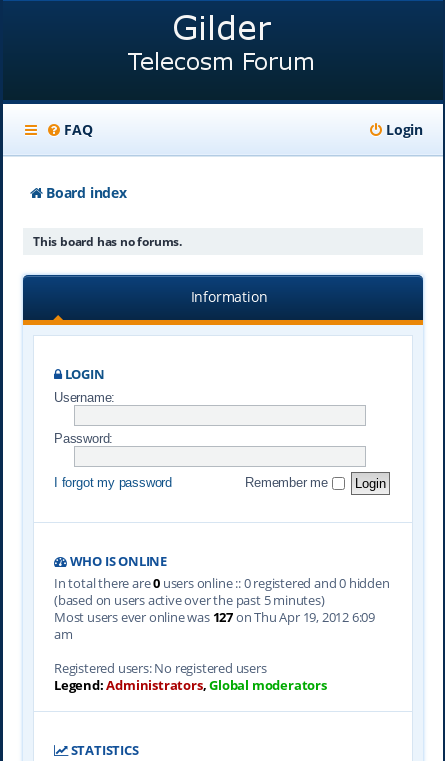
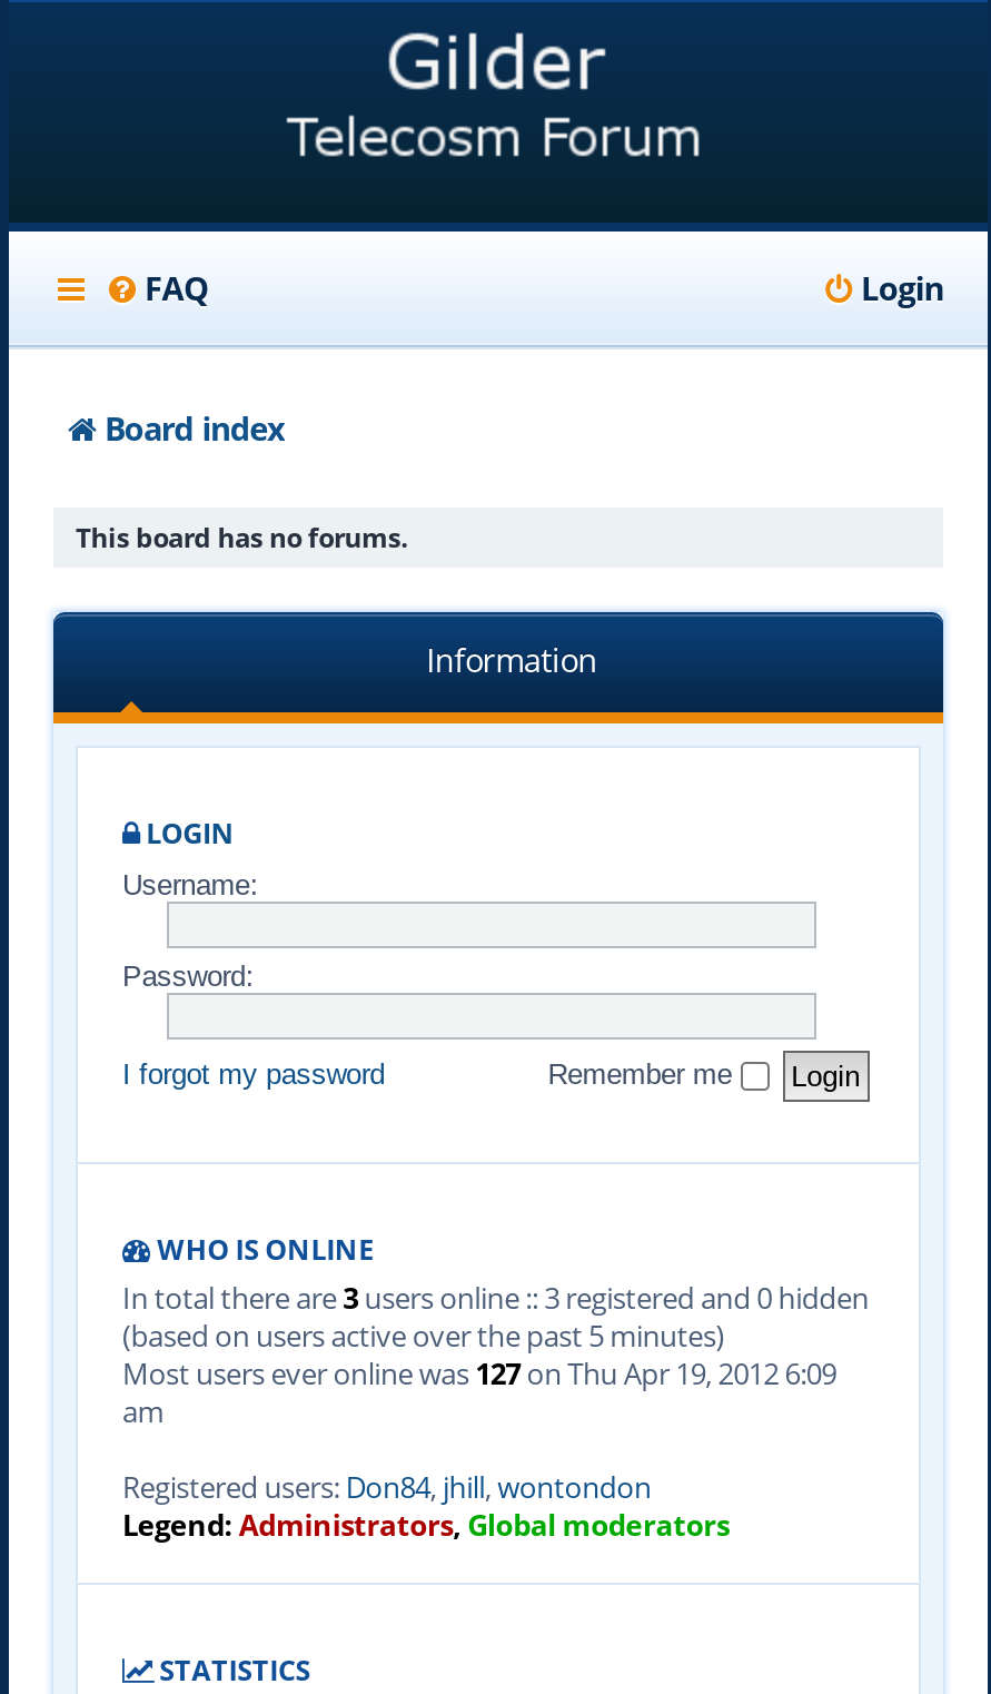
- In total there are 0 users online :: 0 registered and 0 hidden
+ In total there are 3 users online :: 3 registered and 0 hidden

- Registered users: No registered users
+ Registered users: Don84, jhill, wontondon
